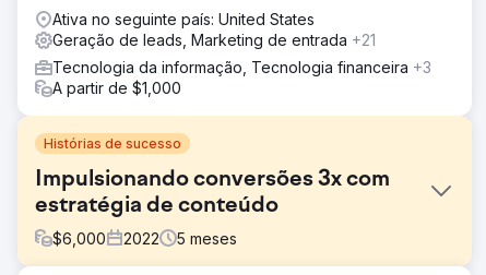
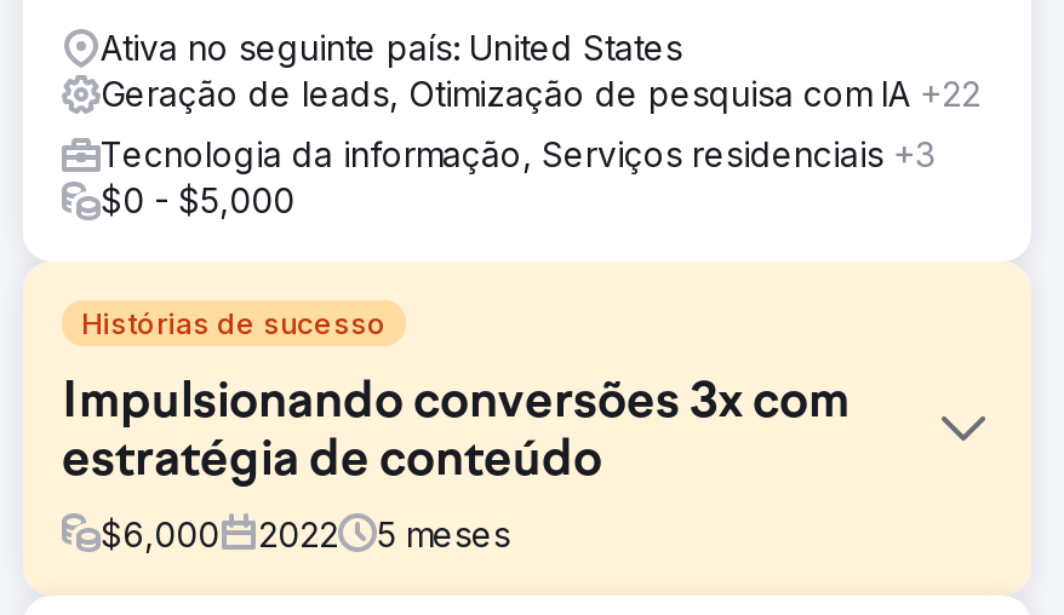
- Geração de leads, Marketing de entrada +21
+ Geração de leads, Otimização de pesquisa com IA +22

- Tecnologia da informação, Tecnologia financeira +3
- A partir de $1,000
+ Tecnologia da informação, Serviços residenciais +3
+ $0 - $5,000
